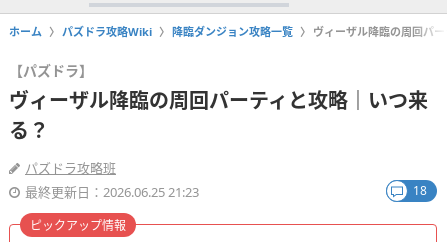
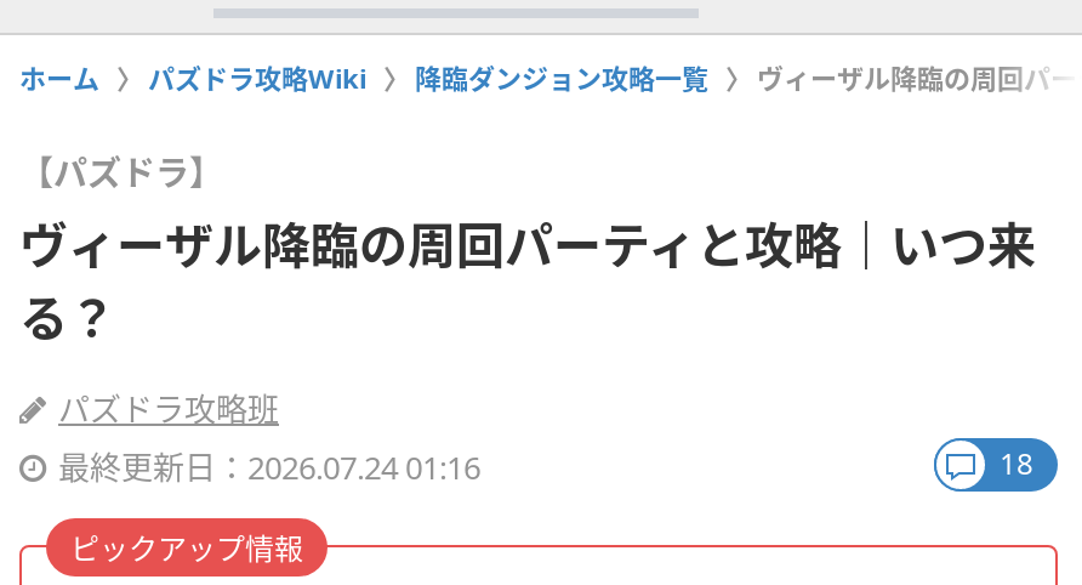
- 最終更新日：2026.06.25 21:23
+ 最終更新日：2026.07.24 01:16
